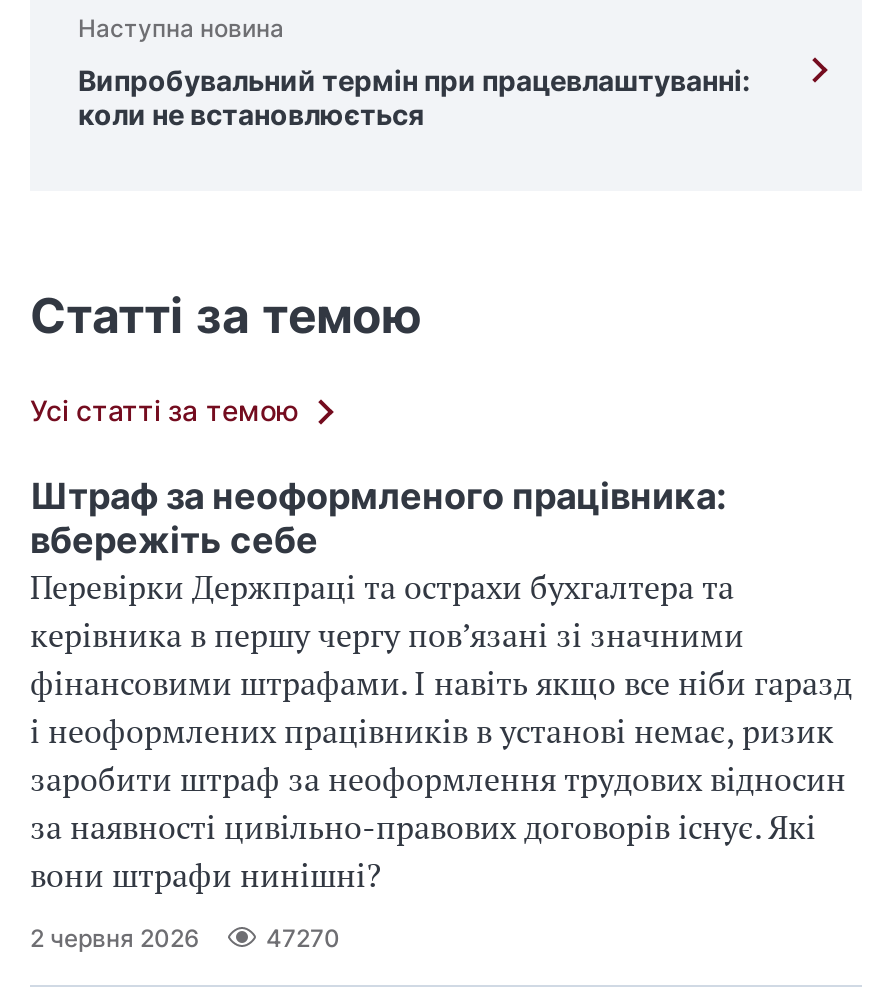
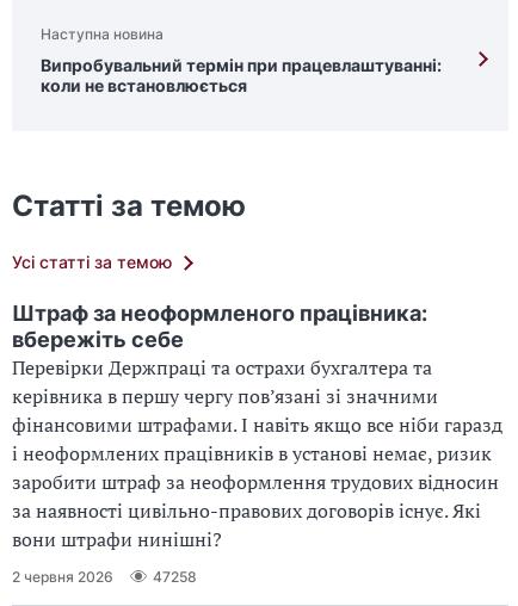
- 47270
+ 47258
